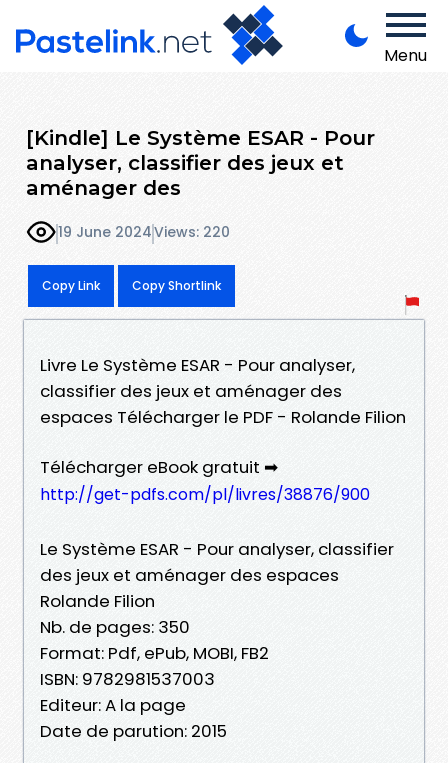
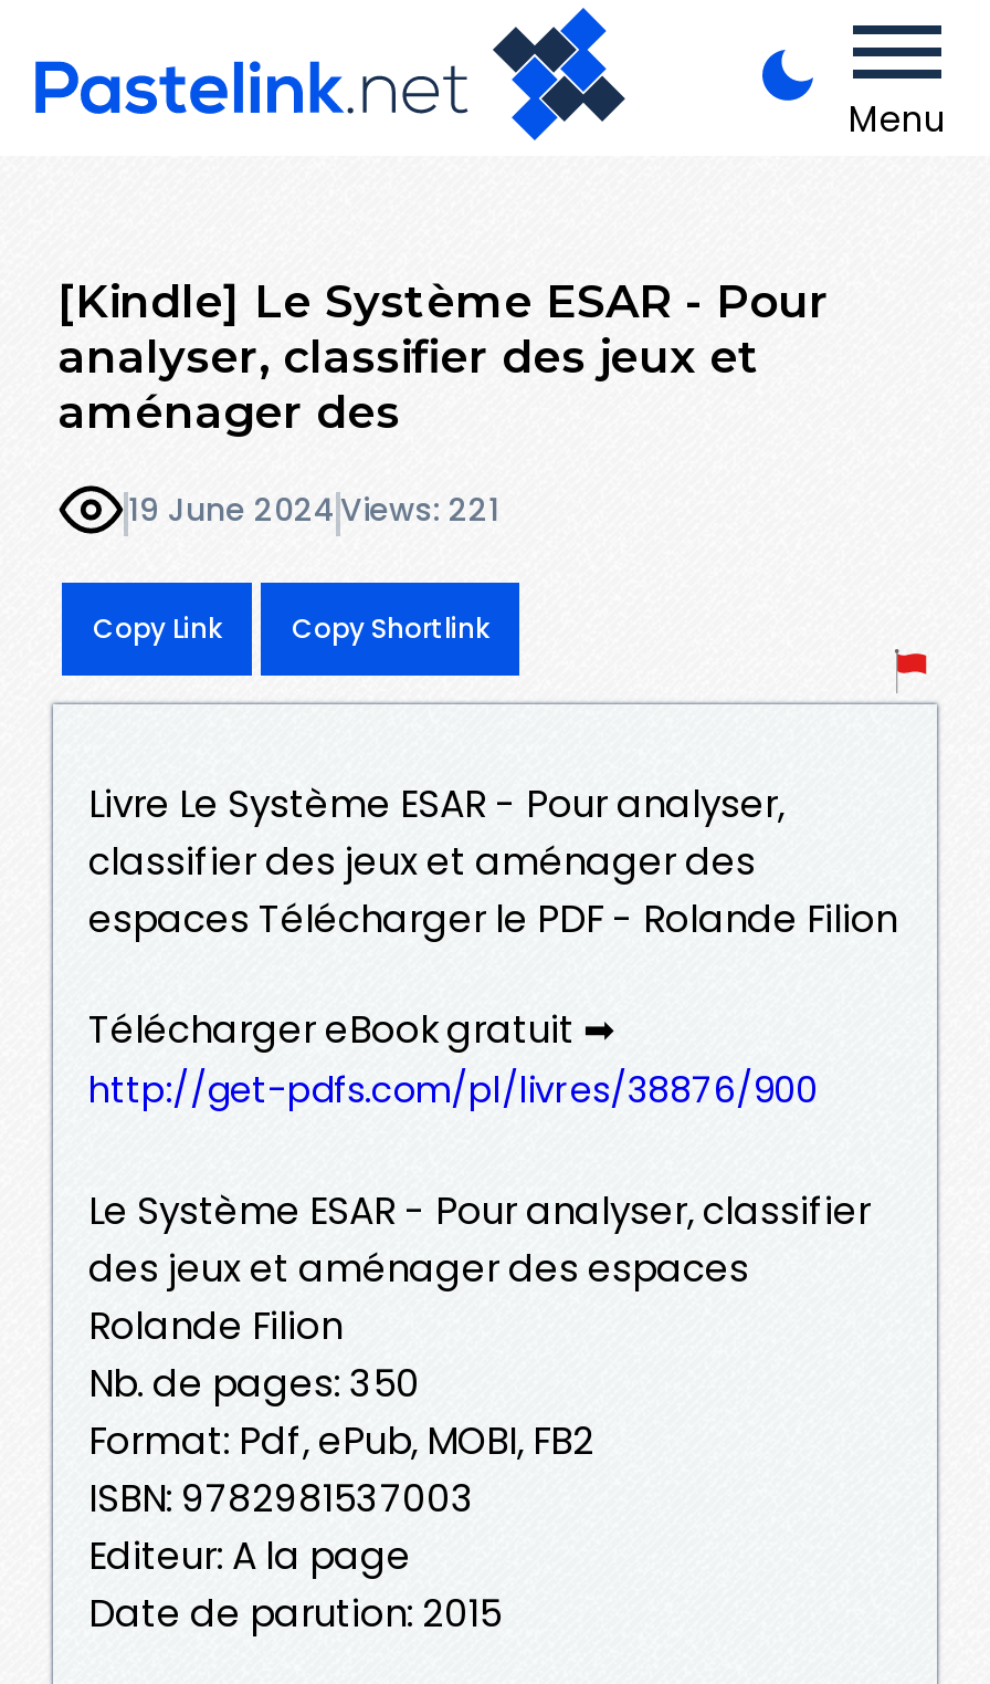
- 19 June 2024 Views: 220
+ 19 June 2024 Views: 221
